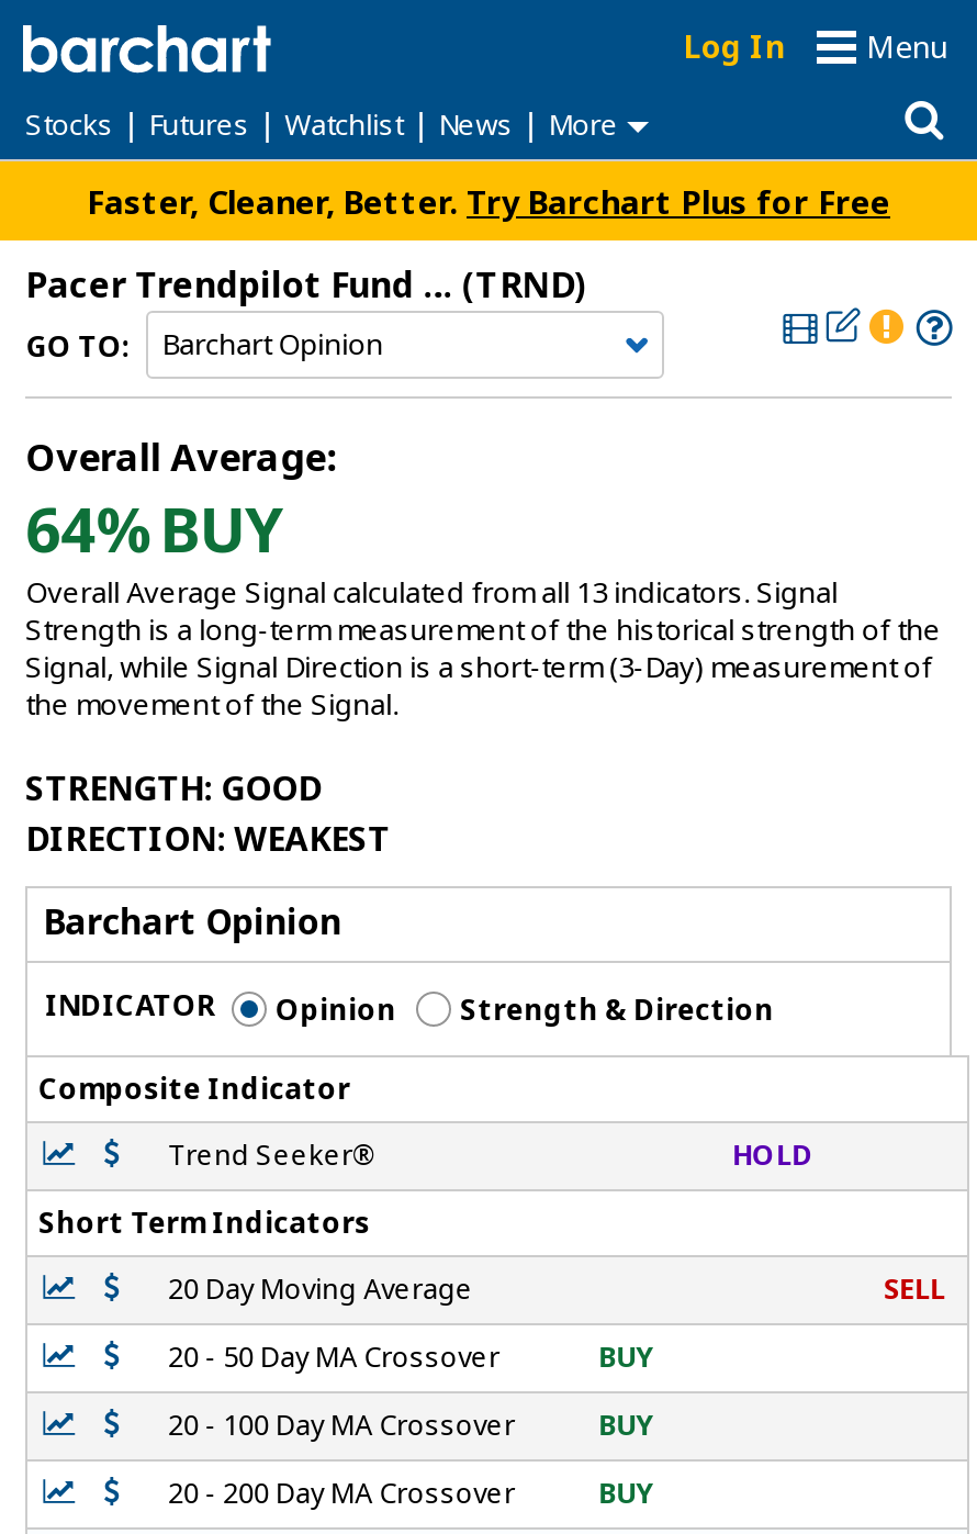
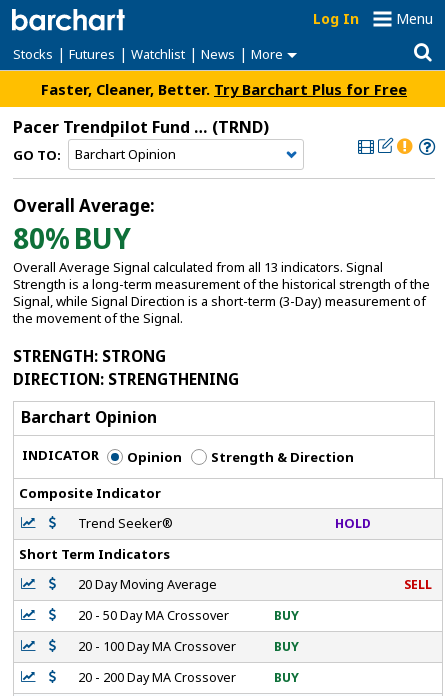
- 64% BUY
+ 80% BUY

- STRENGTH: GOOD
+ STRENGTH: STRONG

- DIRECTION: WEAKEST
+ DIRECTION: STRENGTHENING
